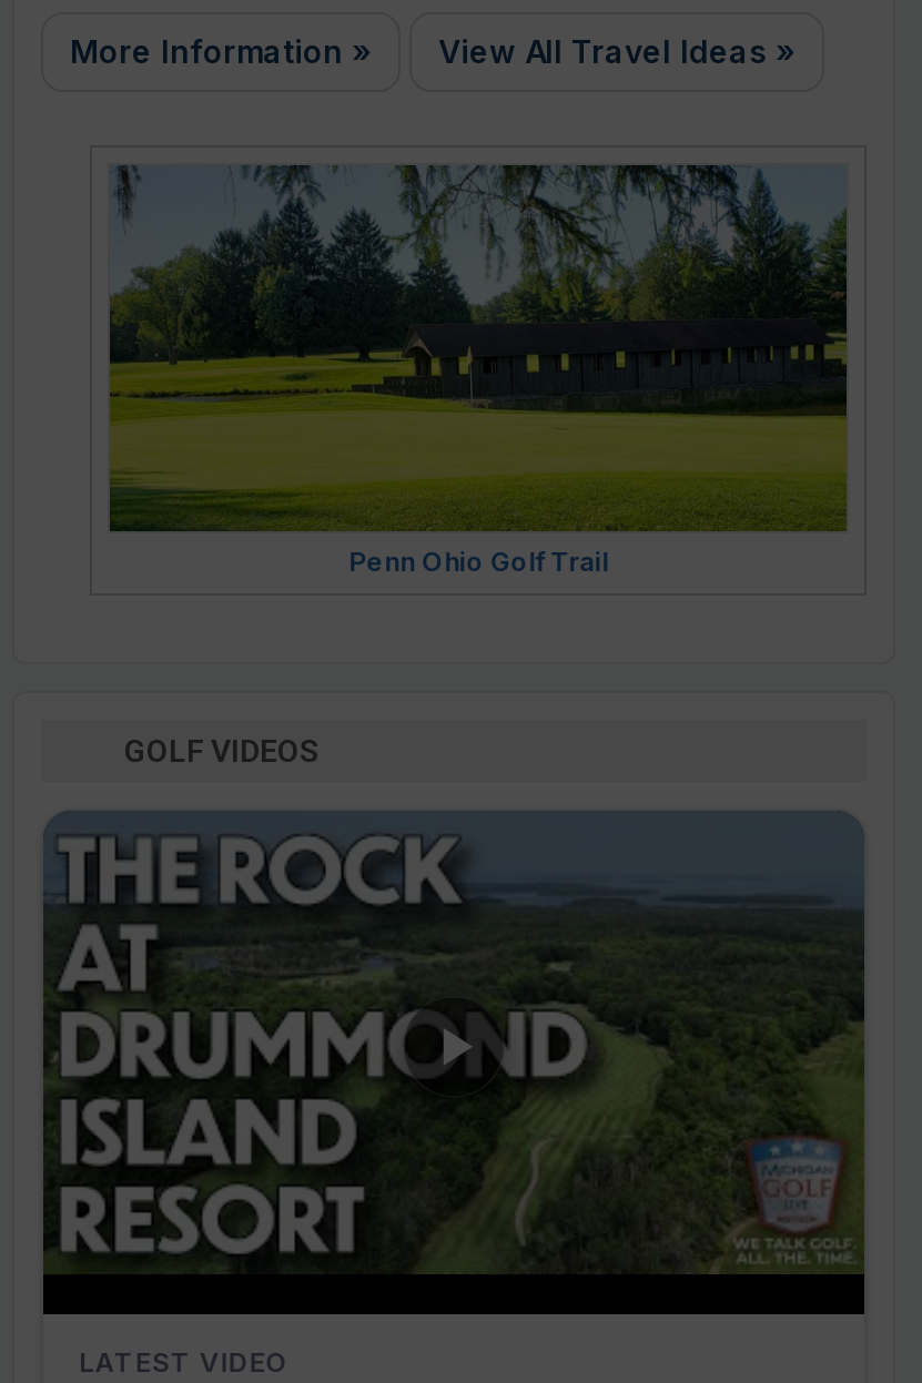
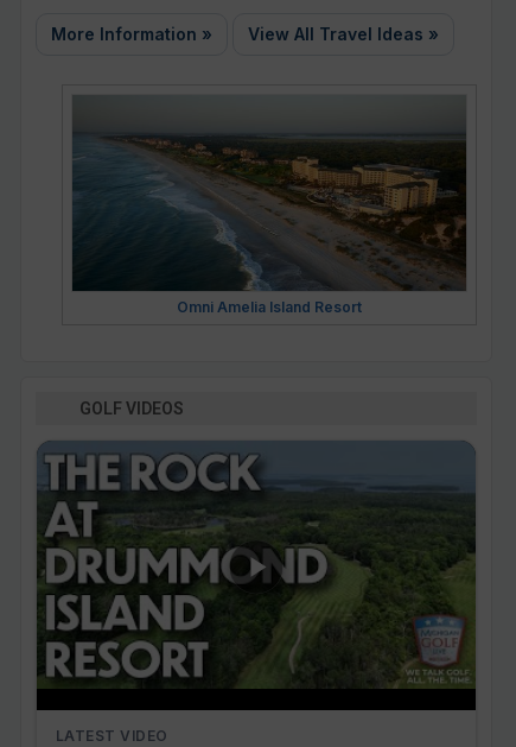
- [image]
- Penn Ohio Golf Trail
+ [image]
+ Omni Amelia Island Resort
